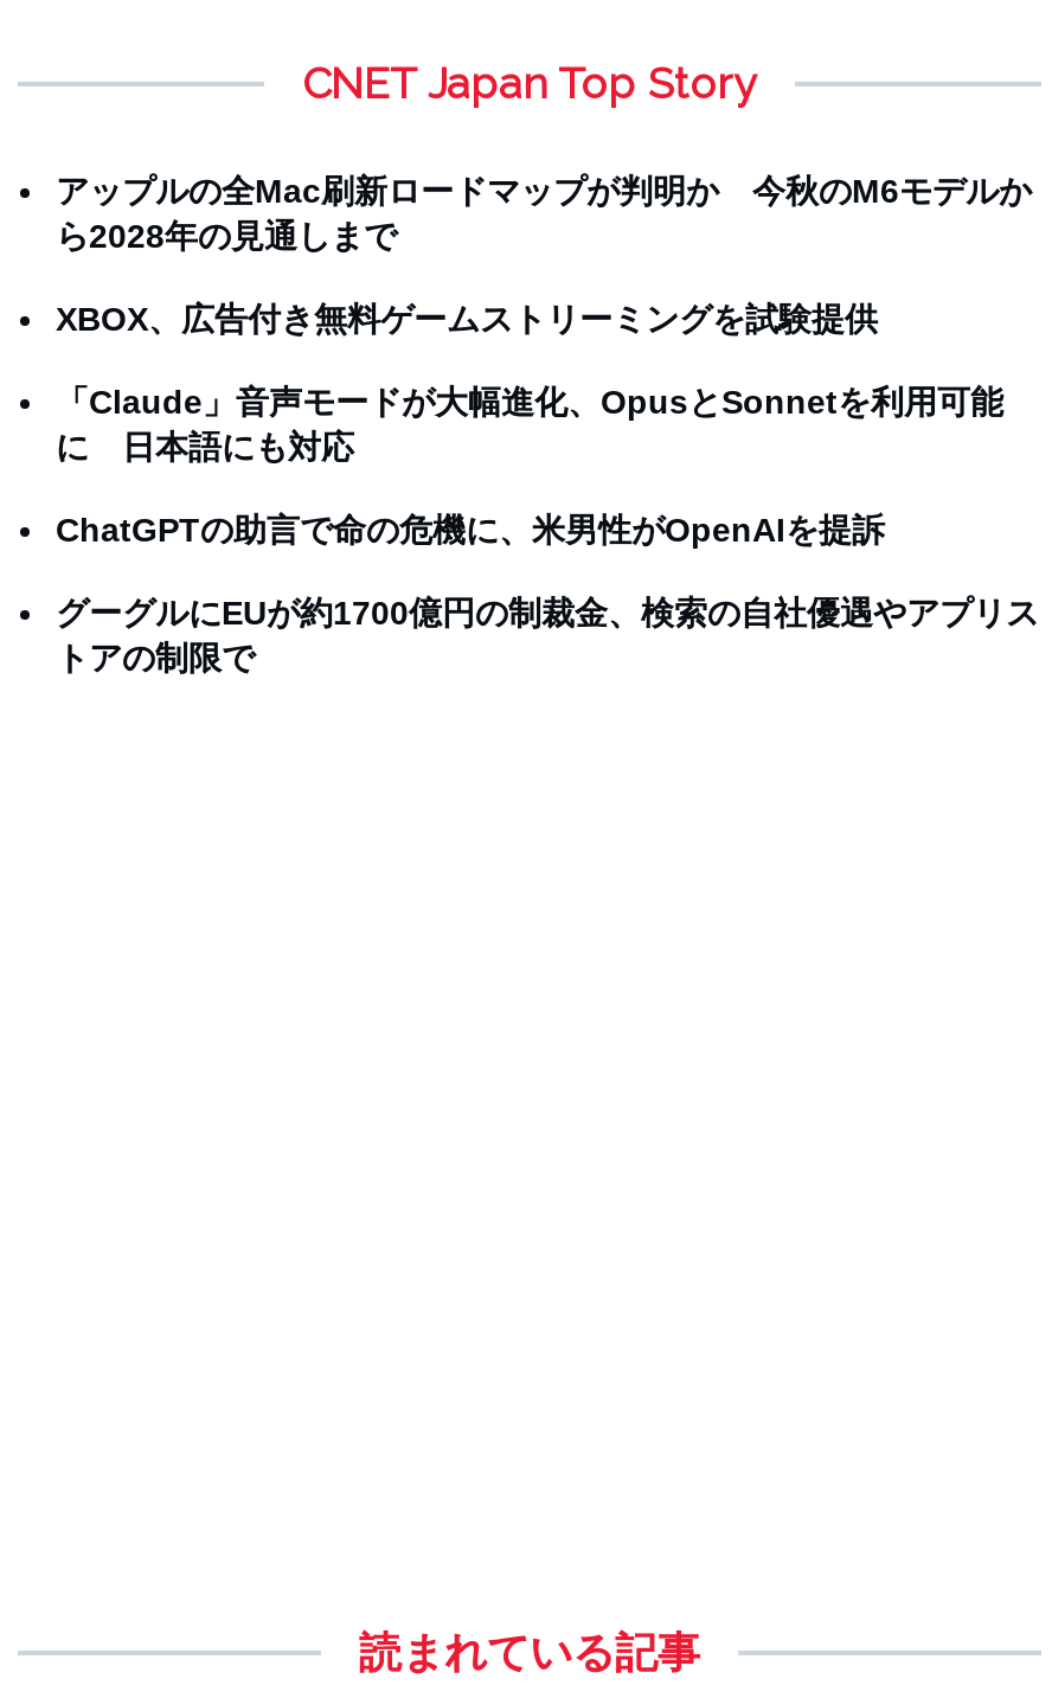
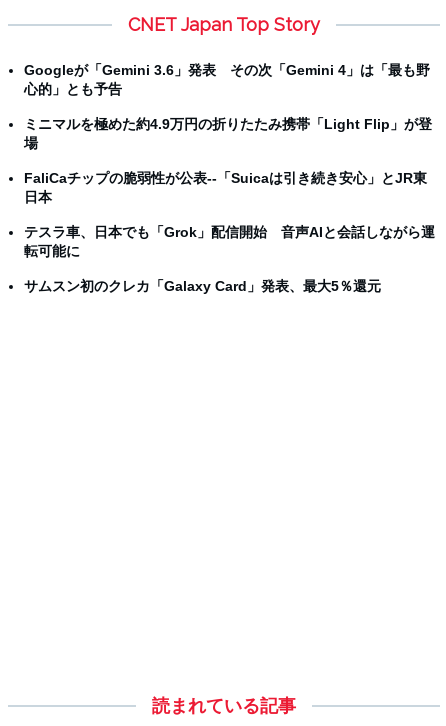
- アップルの全Mac刷新ロードマップが判明か 今秋のM6モデルか
- ら2028年の見通しまで
+ Googleが「Gemini 3.6」発表 その次「Gemini 4」は「最も野
+ 心的」とも予告

- XBOX、広告付き無料ゲームストリーミングを試験提供
+ ミニマルを極めた約4.9万円の折りたたみ携帯「Light Flip」が登
+ 場

- 「Claude」音声モードが大幅進化、OpusとSonnetを利用可能
- に 日本語にも対応
+ FaliCaチップの脆弱性が公表--「Suicaは引き続き安心」とJR東
+ 日本

- ChatGPTの助言で命の危機に、米男性がOpenAIを提訴
+ テスラ車、日本でも「Grok」配信開始 音声AIと会話しながら運
+ 転可能に

- グーグルにEUが約1700億円の制裁金、検索の自社優遇やアプリス
- トアの制限で
+ サムスン初のクレカ「Galaxy Card」発表、最大5％還元
